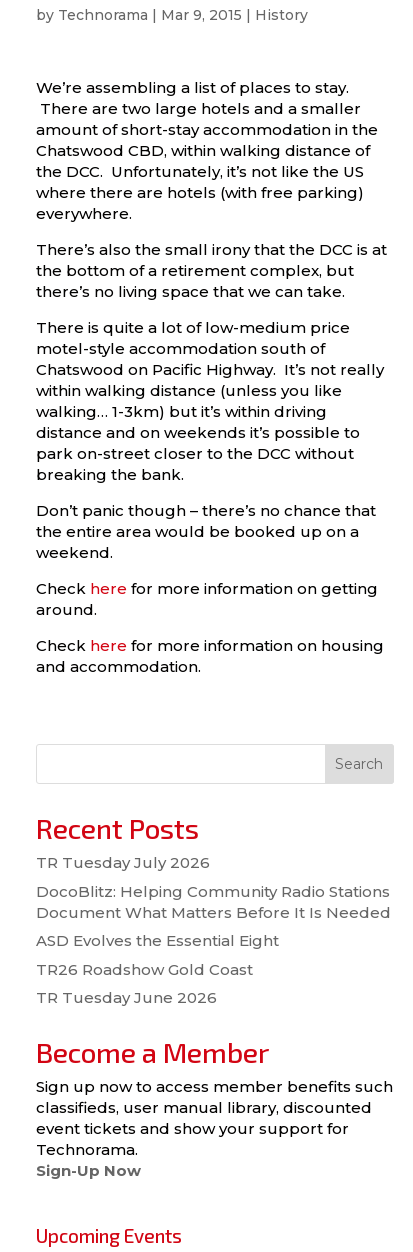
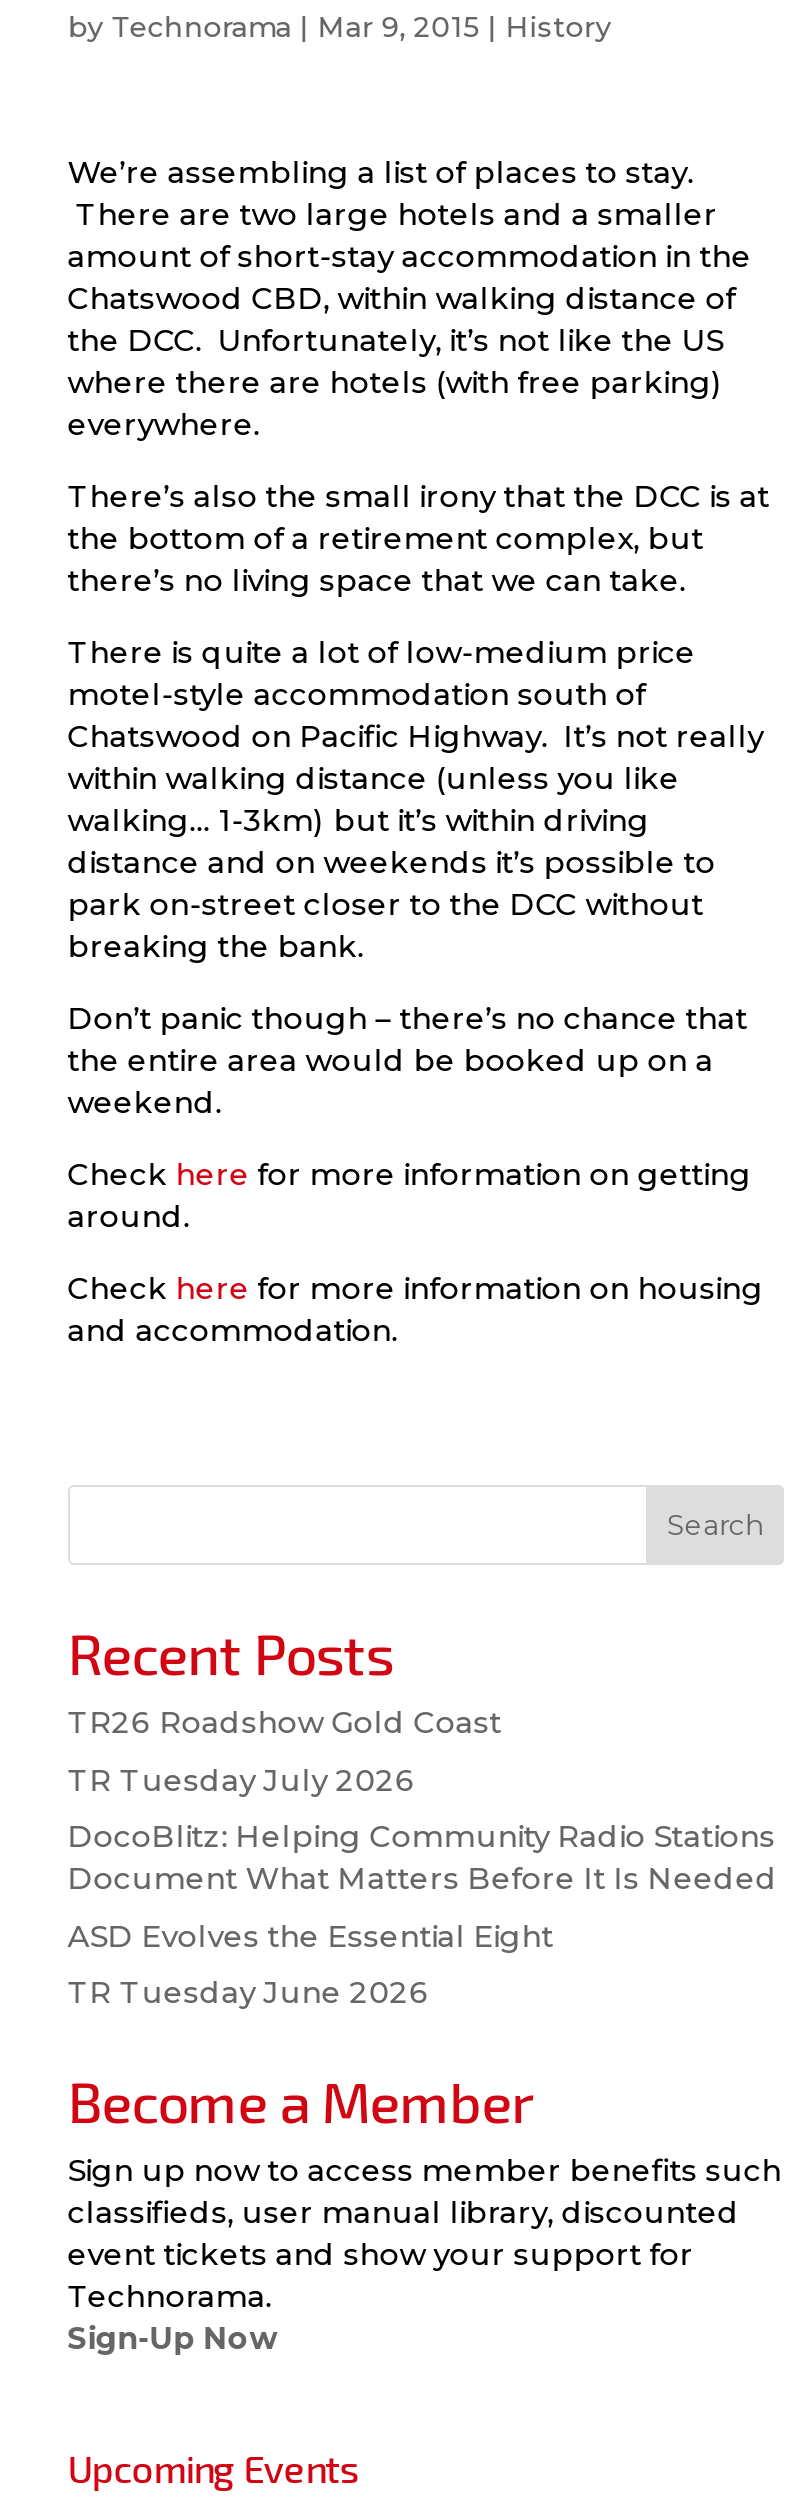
moved down: TR Tuesday July 2026 | DocoBlitz: Helping Community Radio Stations | Document What Matters Before It Is Needed | ASD Evolves the Essential Eight

moved up: TR26 Roadshow Gold Coast
